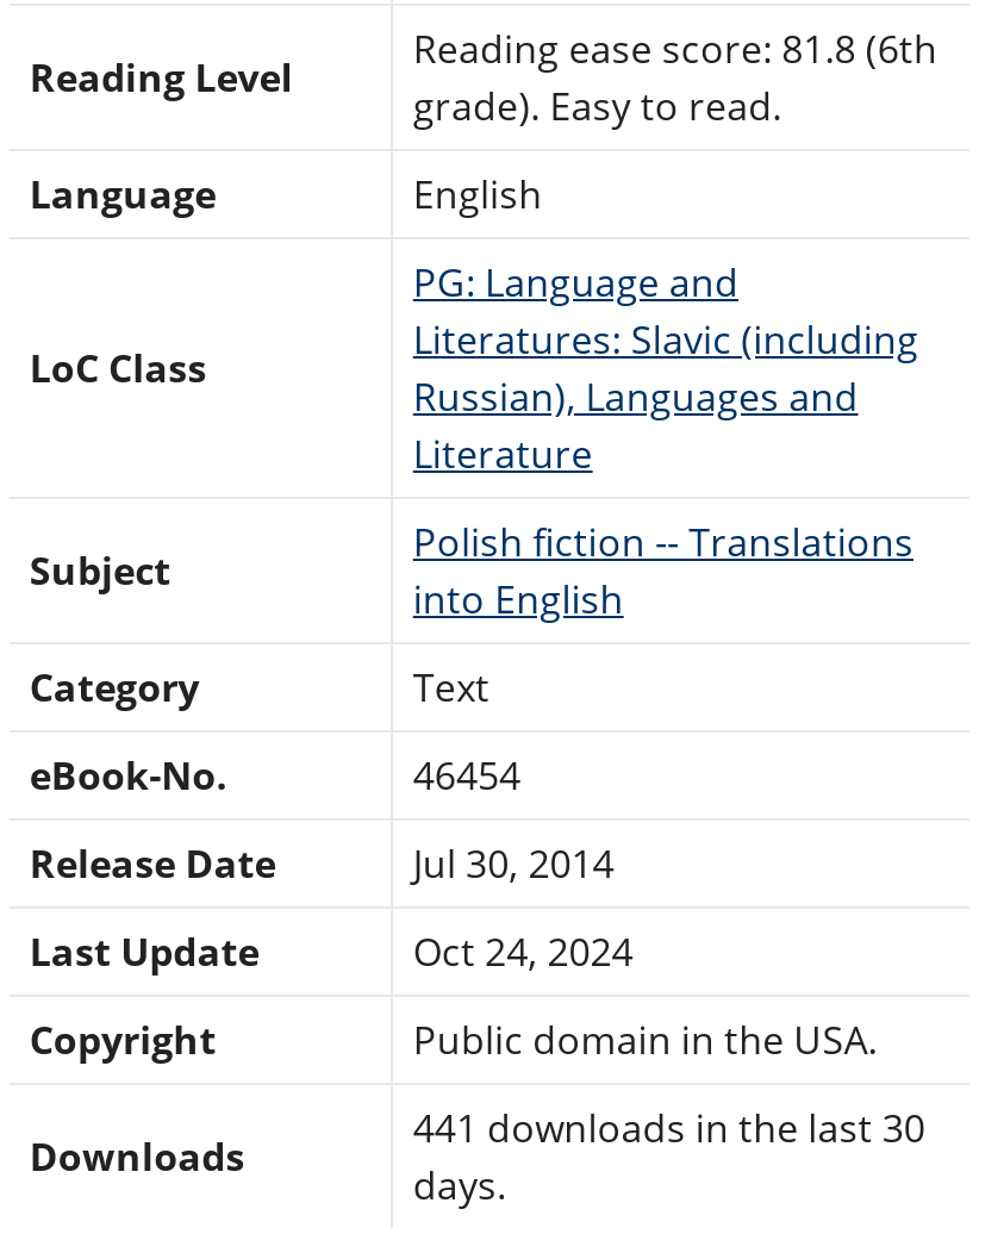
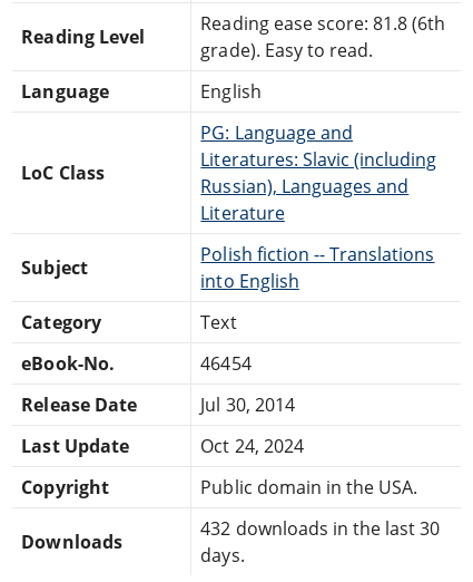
- 441 downloads in the last 30
+ 432 downloads in the last 30
